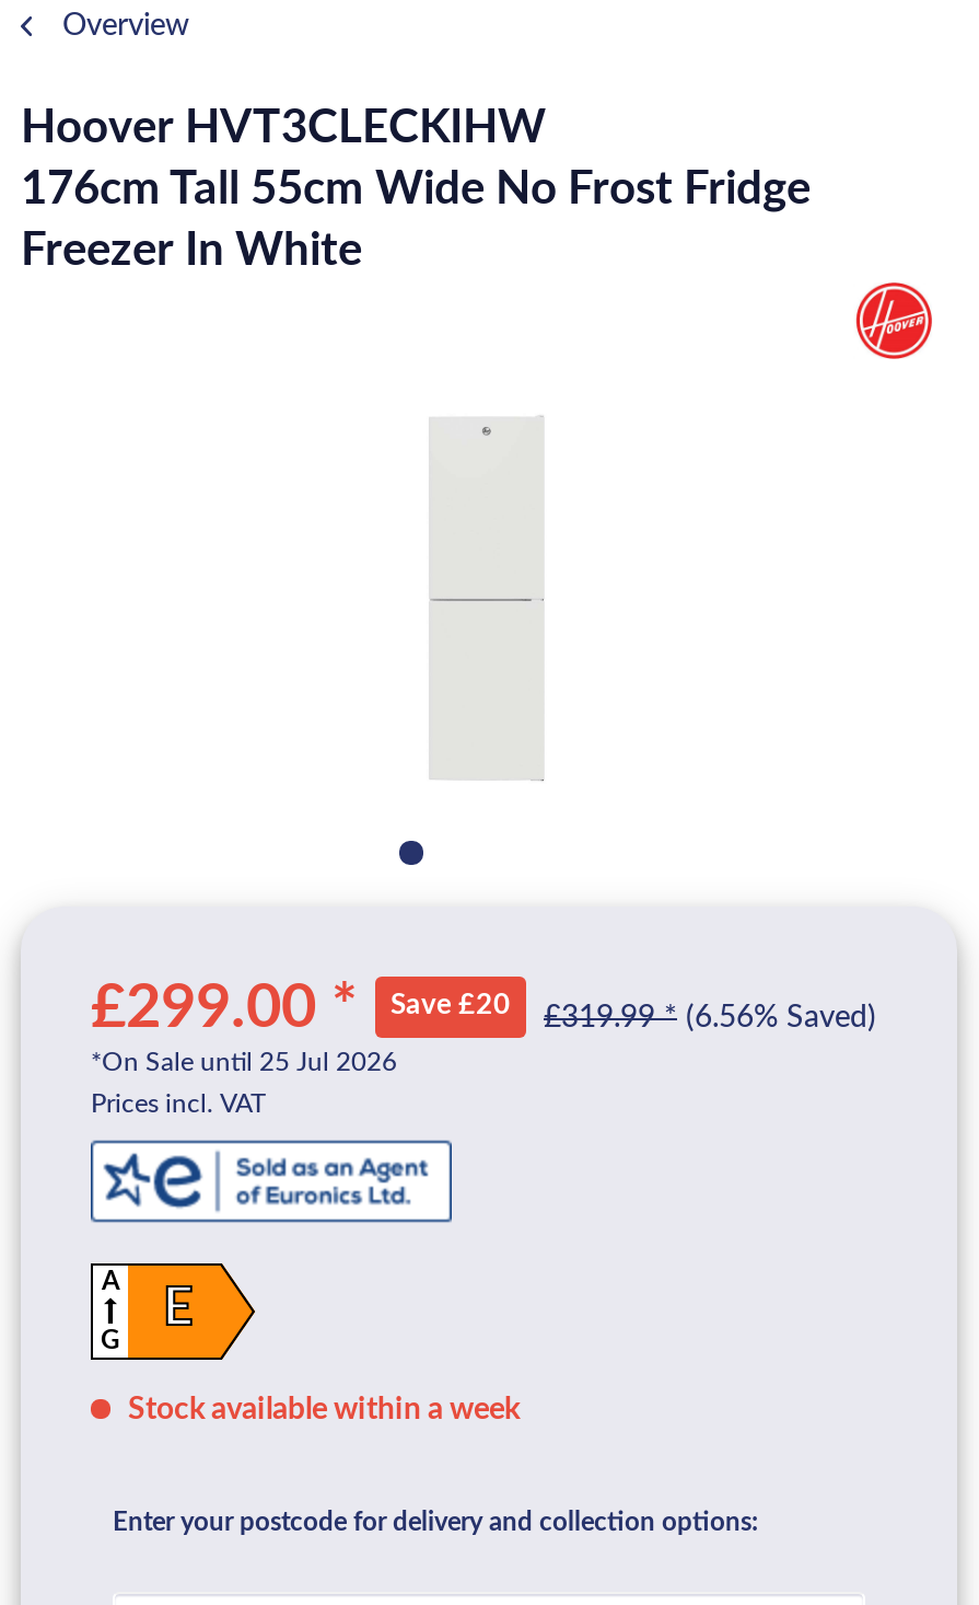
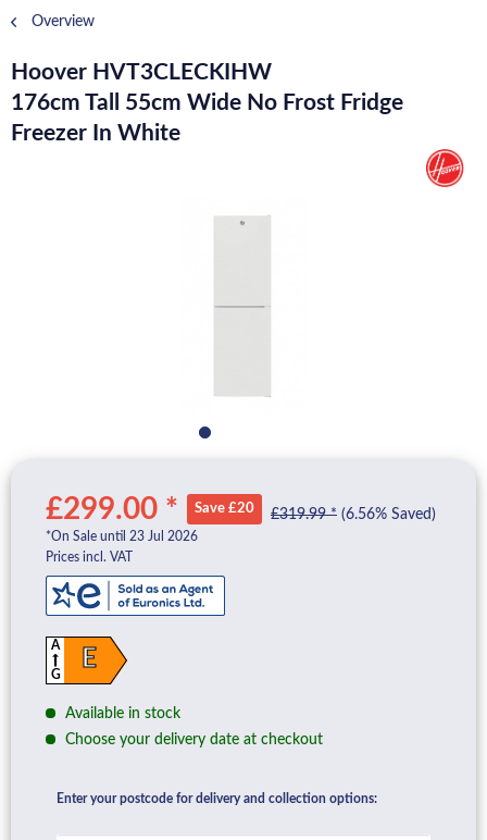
- *On Sale until 25 Jul 2026
+ *On Sale until 23 Jul 2026

- Stock available within a week
+ Available in stock
+ Choose your delivery date at checkout
